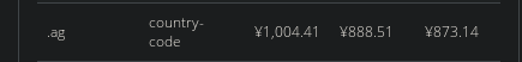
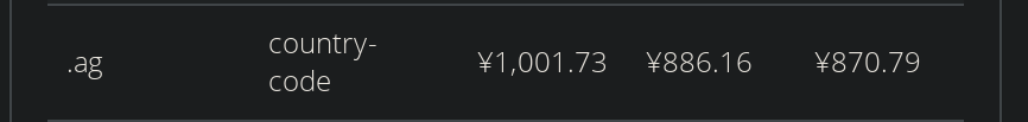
- ¥1,004.41
+ ¥1,001.73

- ¥888.51
+ ¥886.16

- ¥873.14
+ ¥870.79
